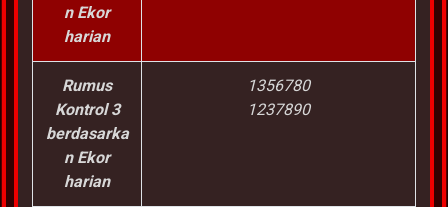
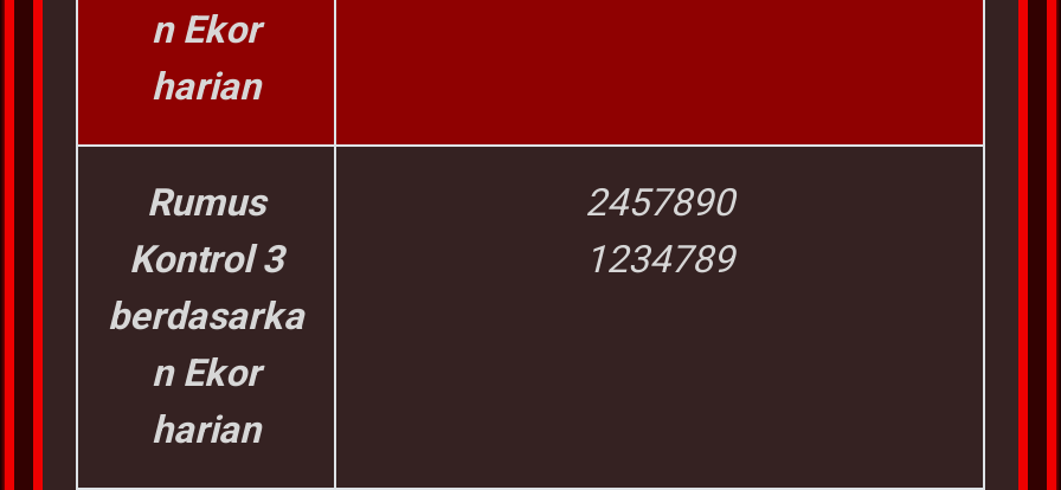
- 1356780
+ 2457890

- 1237890
+ 1234789
